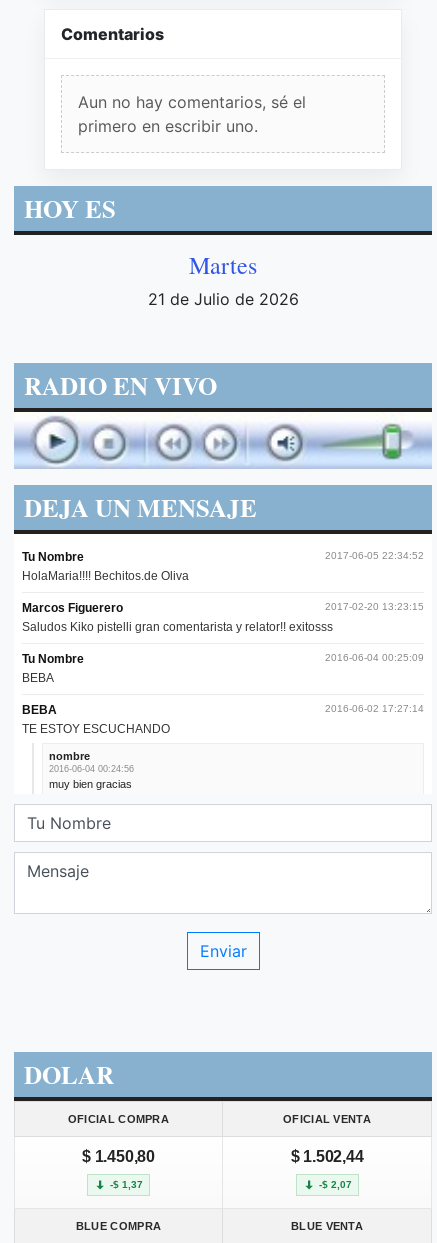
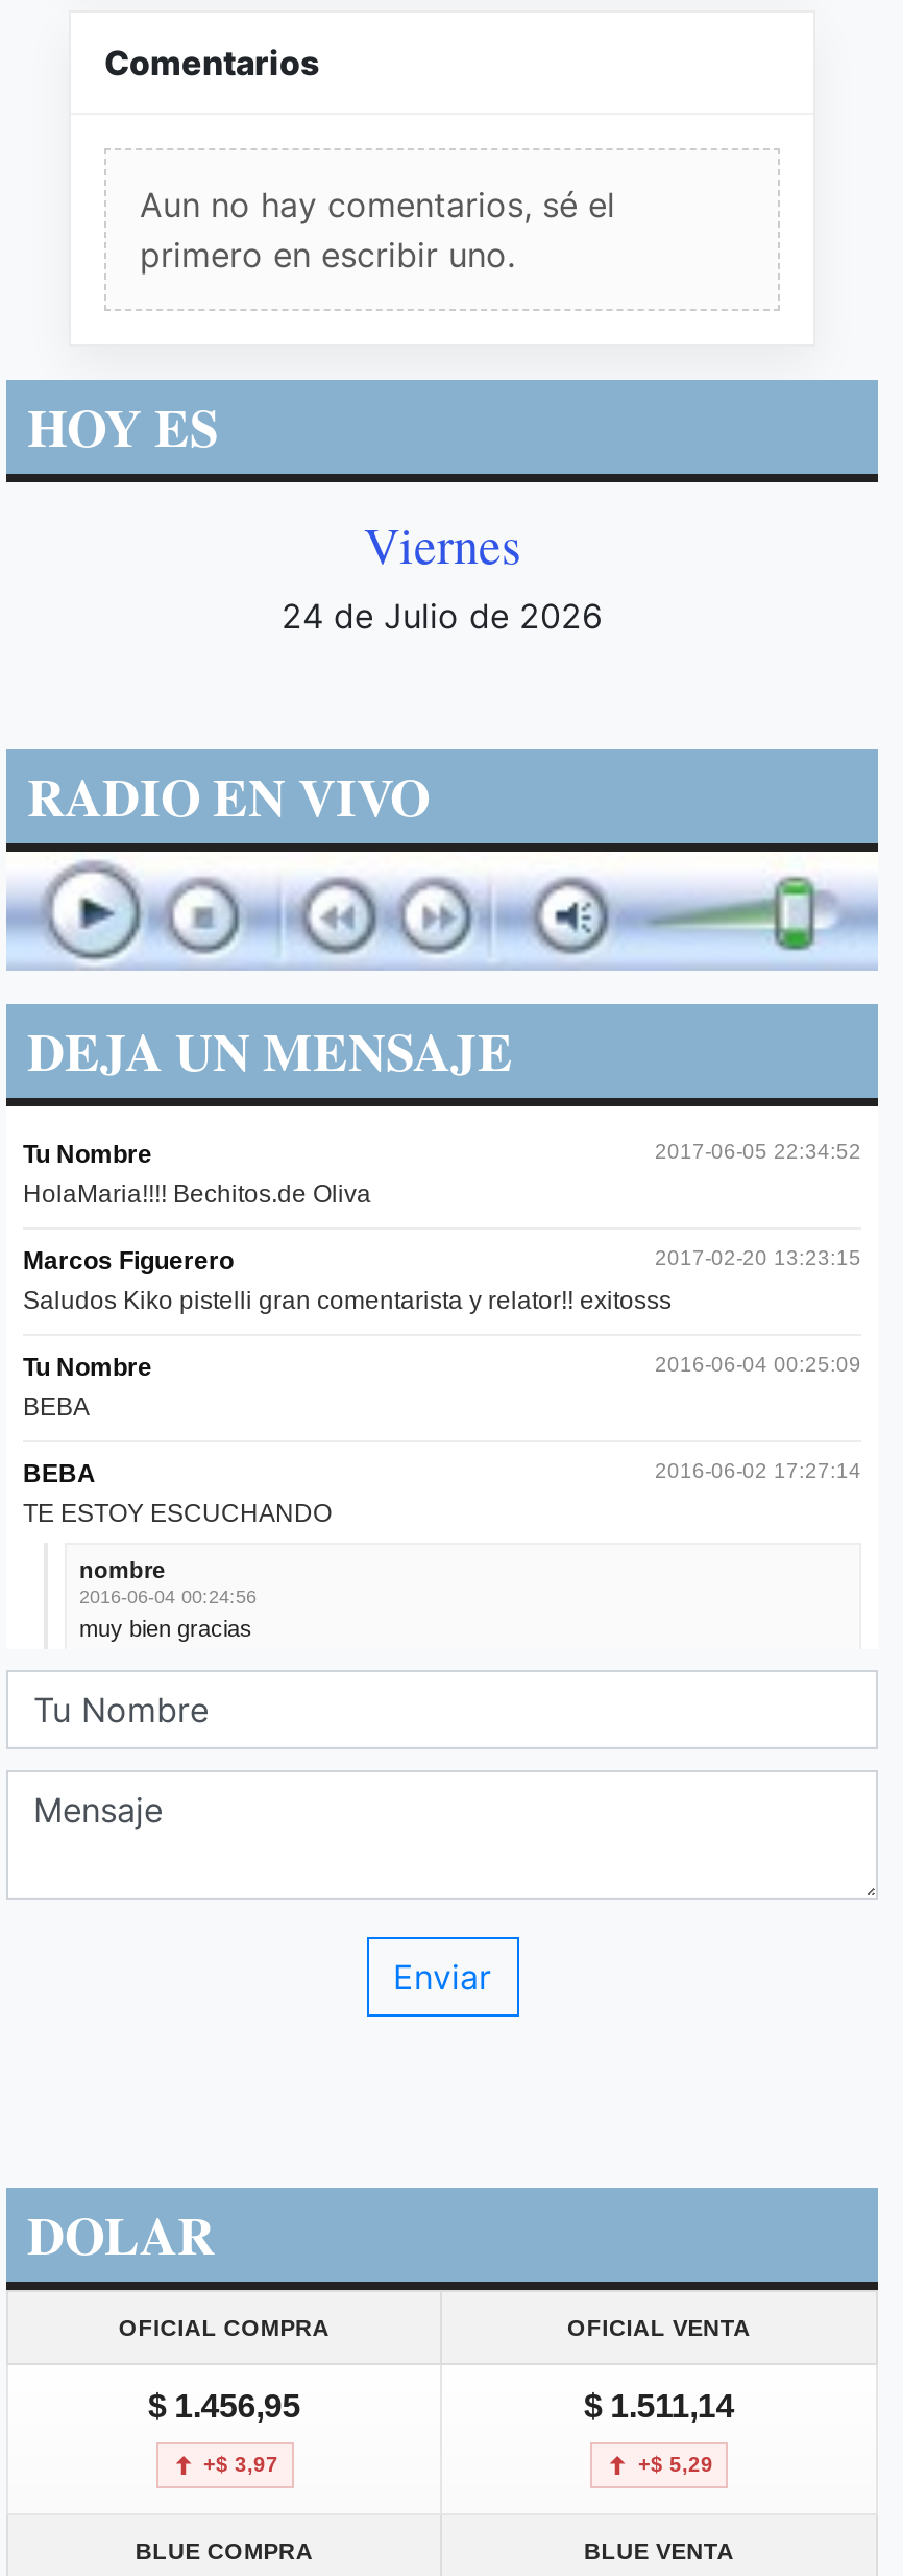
- Martes
- 21 de Julio de 2026
+ Viernes
+ 24 de Julio de 2026

- $ 1.450,80
+ $ 1.456,95

- $ 1.502,44
+ $ 1.511,14

- -$ 1,37
+ +$ 3,97

- -$ 2,07
+ +$ 5,29
